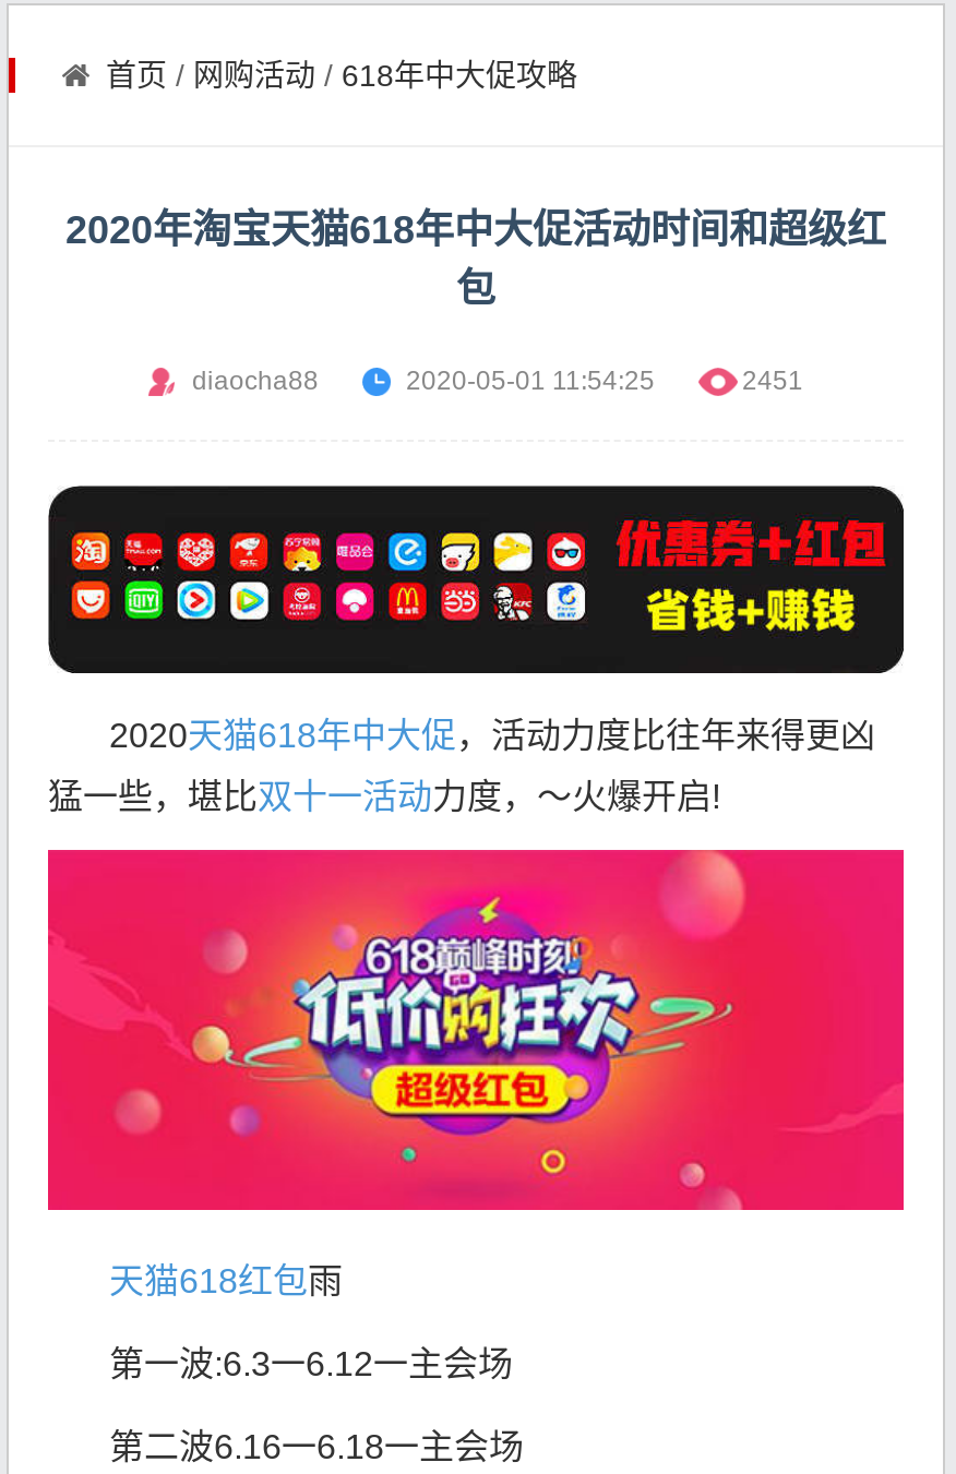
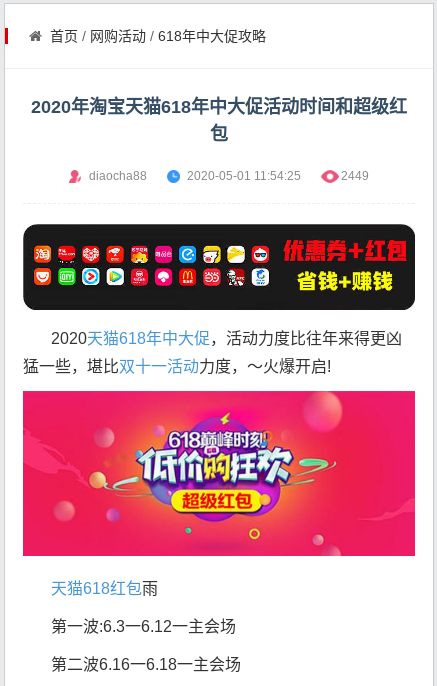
- 2451
+ 2449
